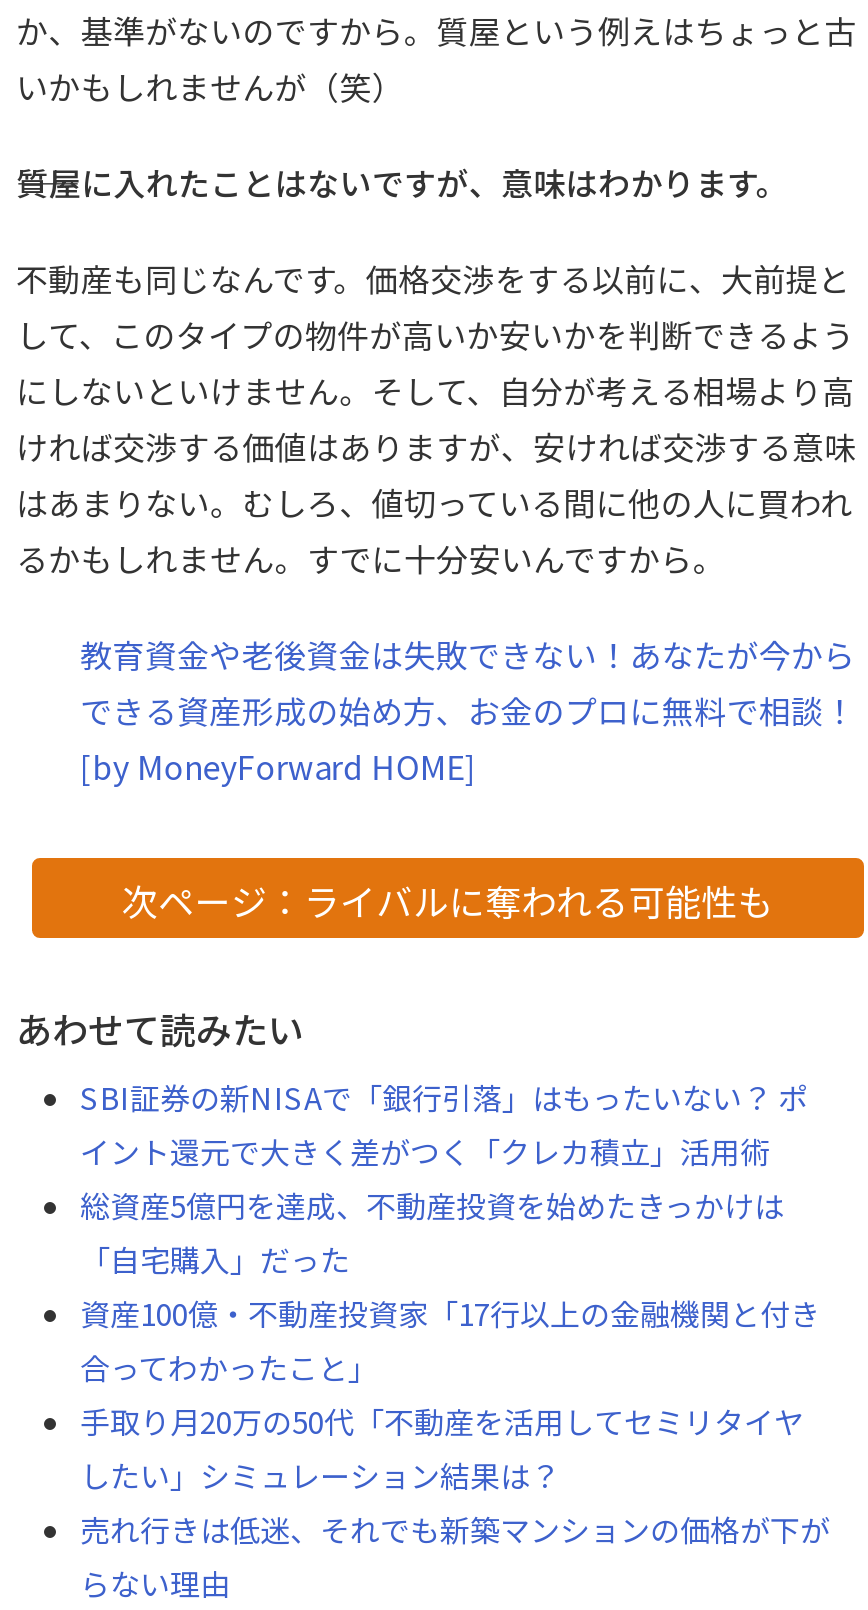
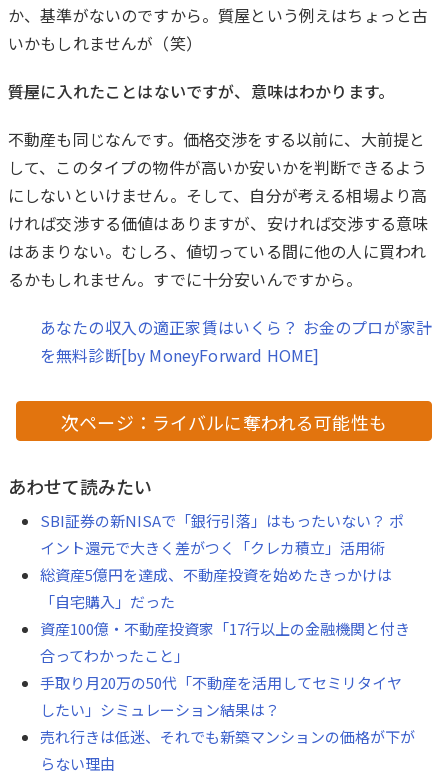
- 教育資金や老後資金は失敗できない！あなたが今から
- できる資産形成の始め方、お金のプロに無料で相談！
- [by MoneyForward HOME]
+ あなたの収入の適正家賃はいくら？ お金のプロが家計
+ を無料診断[by MoneyForward HOME]
